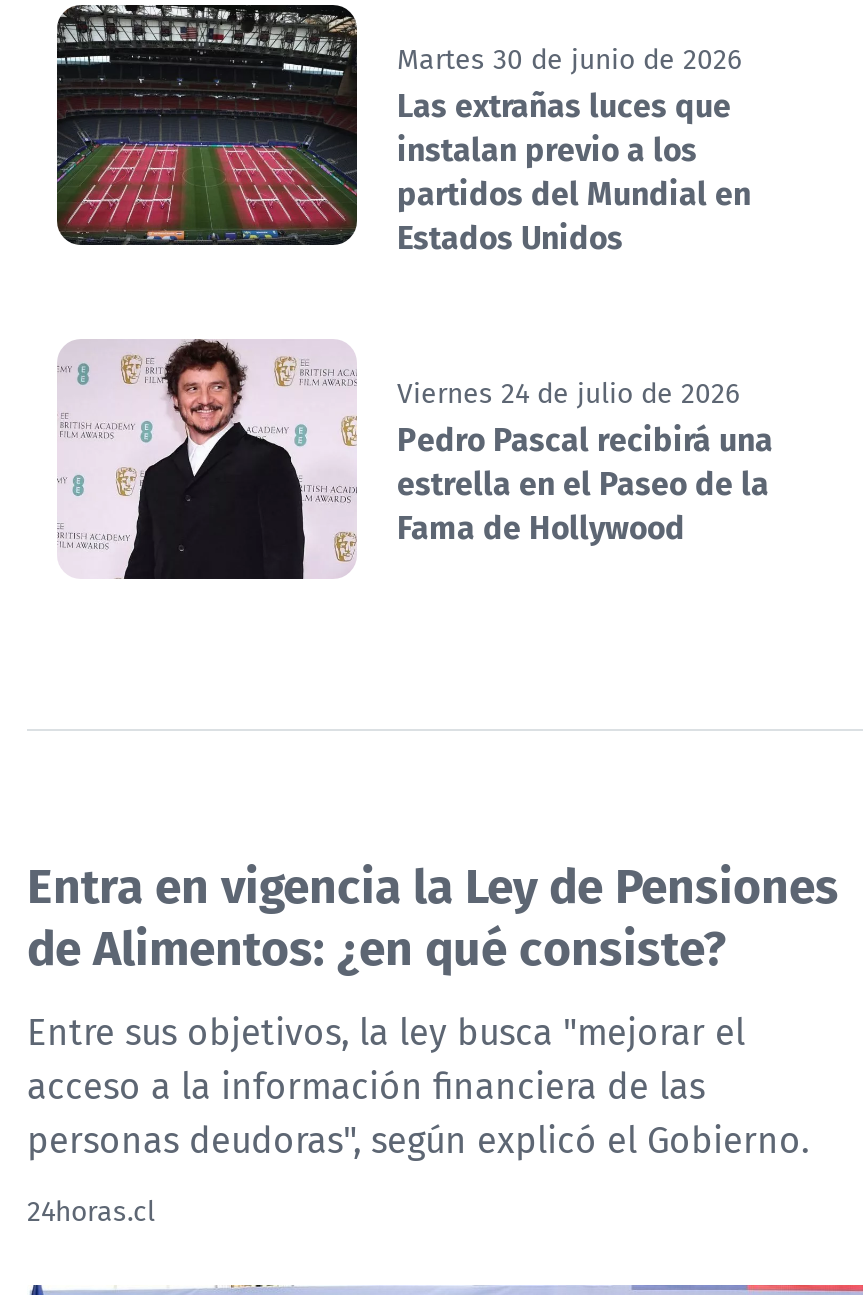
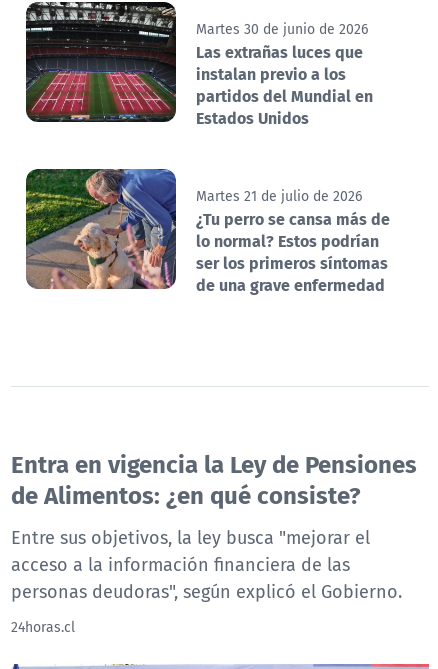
- [image]
- Viernes 24 de julio de 2026
- Pedro Pascal recibirá una
- estrella en el Paseo de la
- Fama de Hollywood
+ [image]
+ Martes 21 de julio de 2026
+ ¿Tu perro se cansa más de
+ lo normal? Estos podrían
+ ser los primeros síntomas
+ de una grave enfermedad
